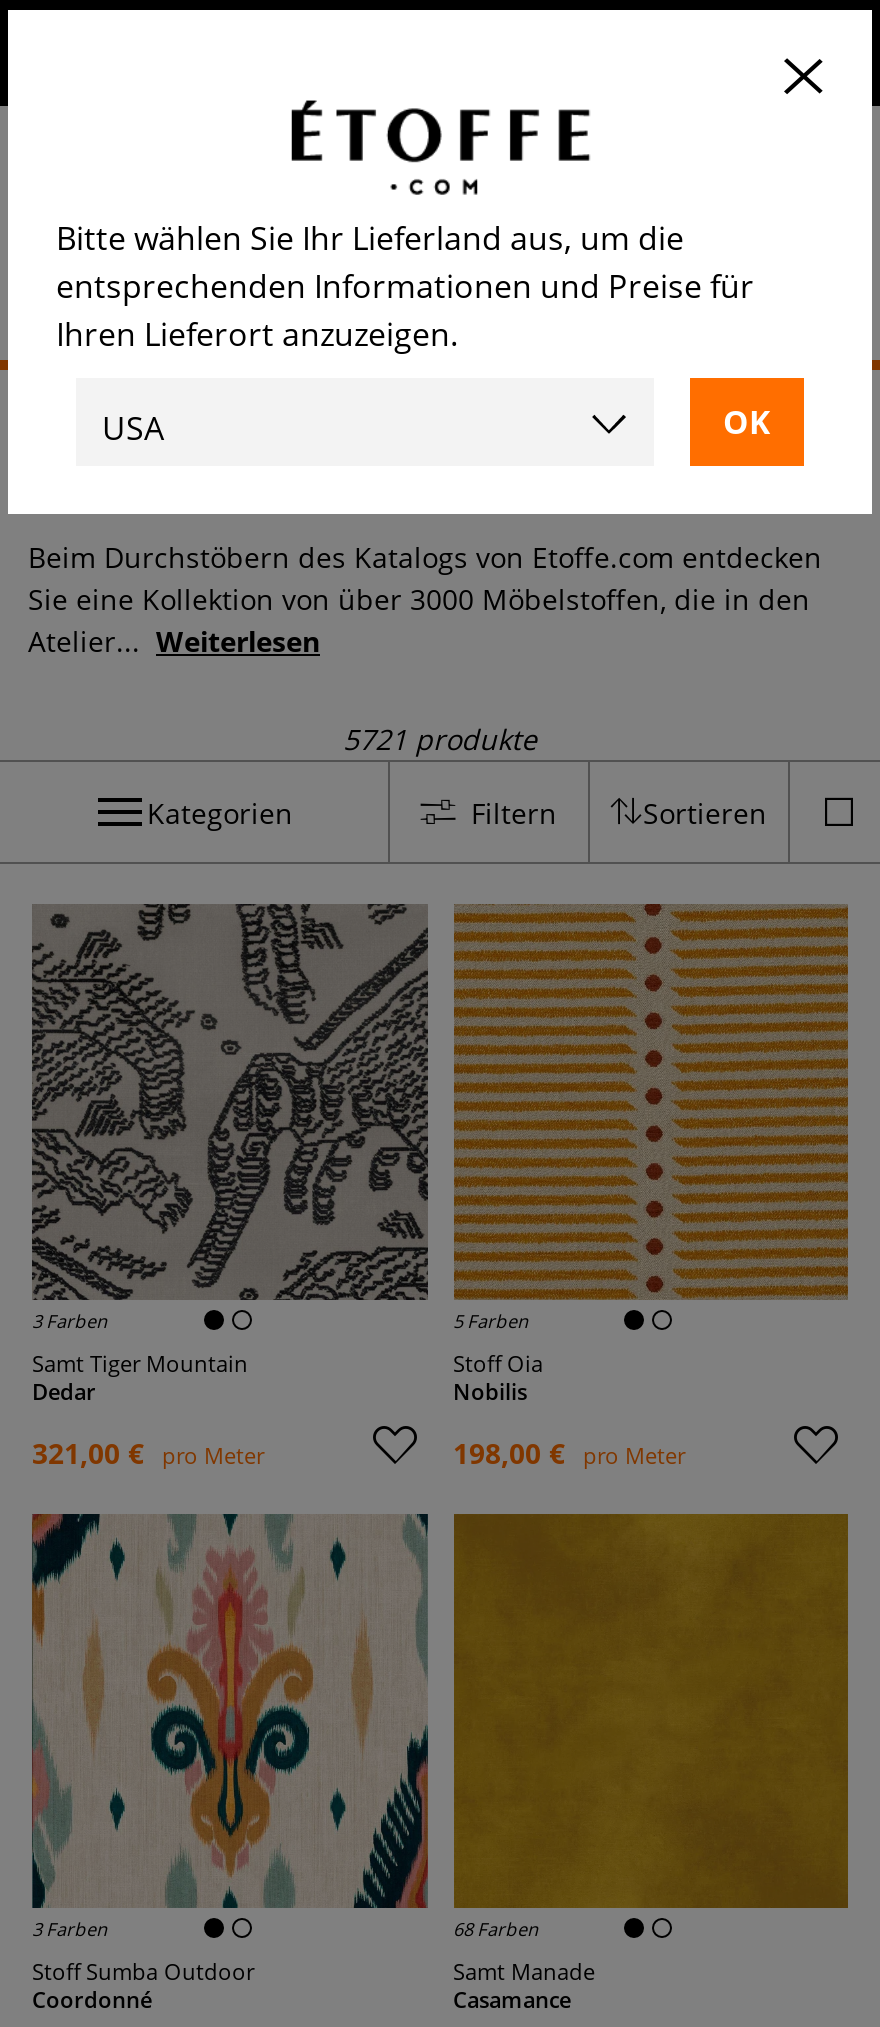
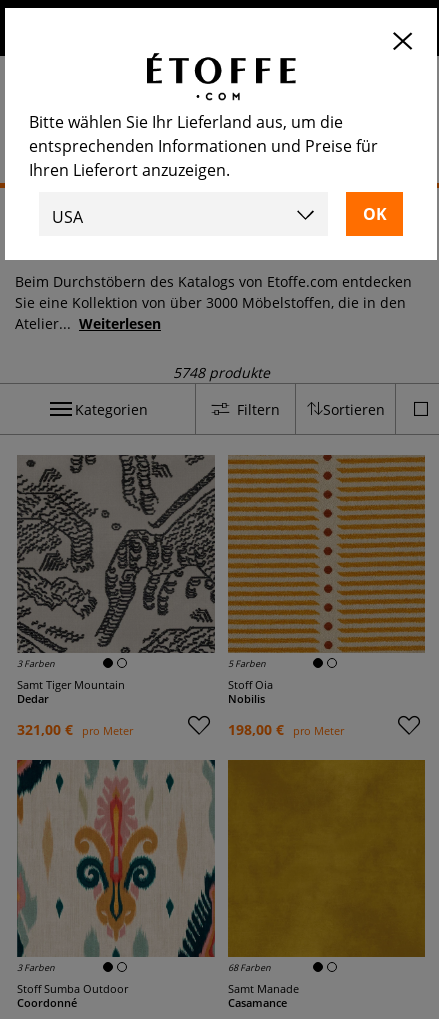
- 5721 produkte
+ 5748 produkte
